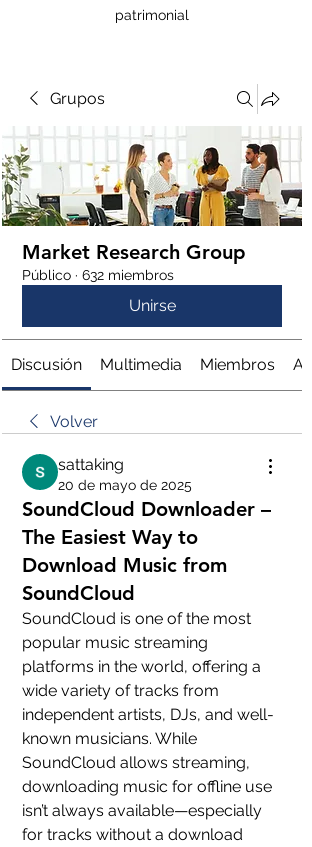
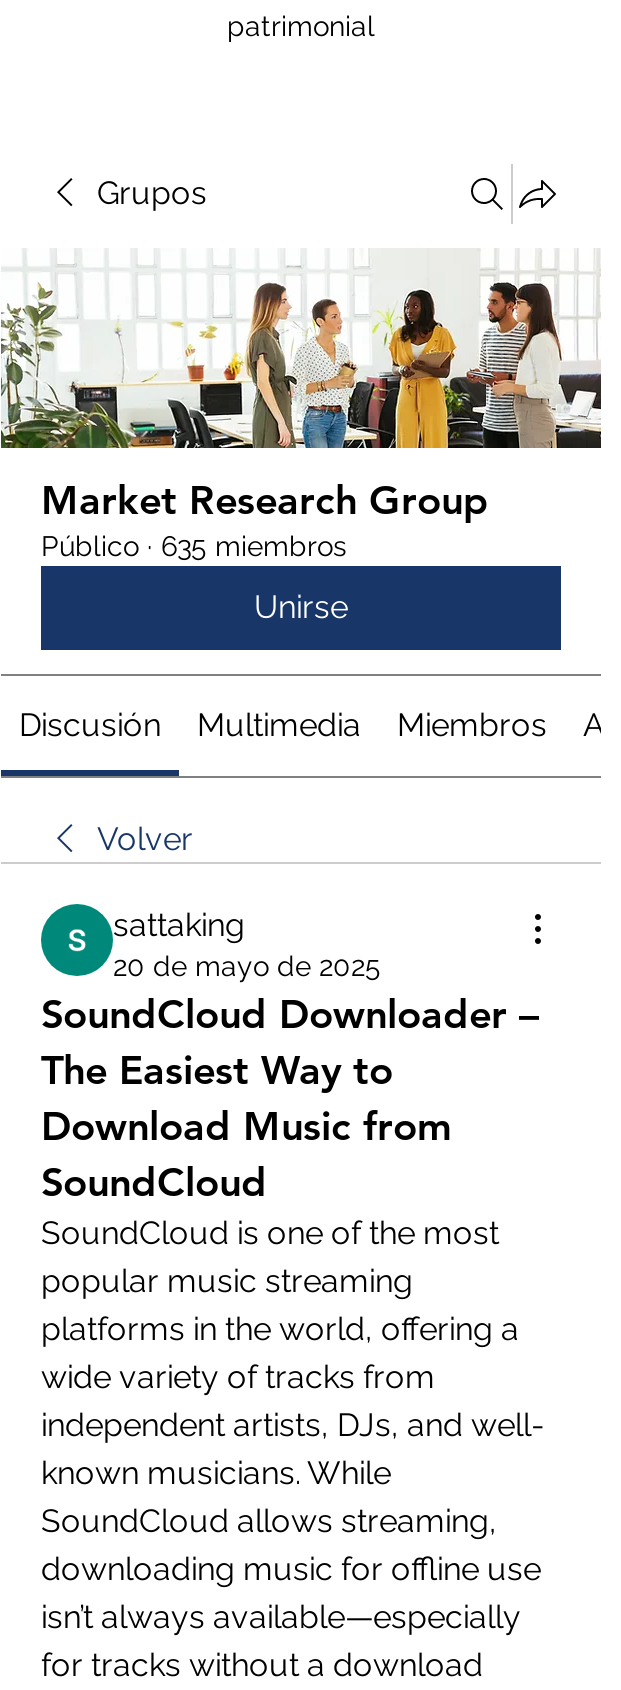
- Público · 632 miembros
+ Público · 635 miembros
